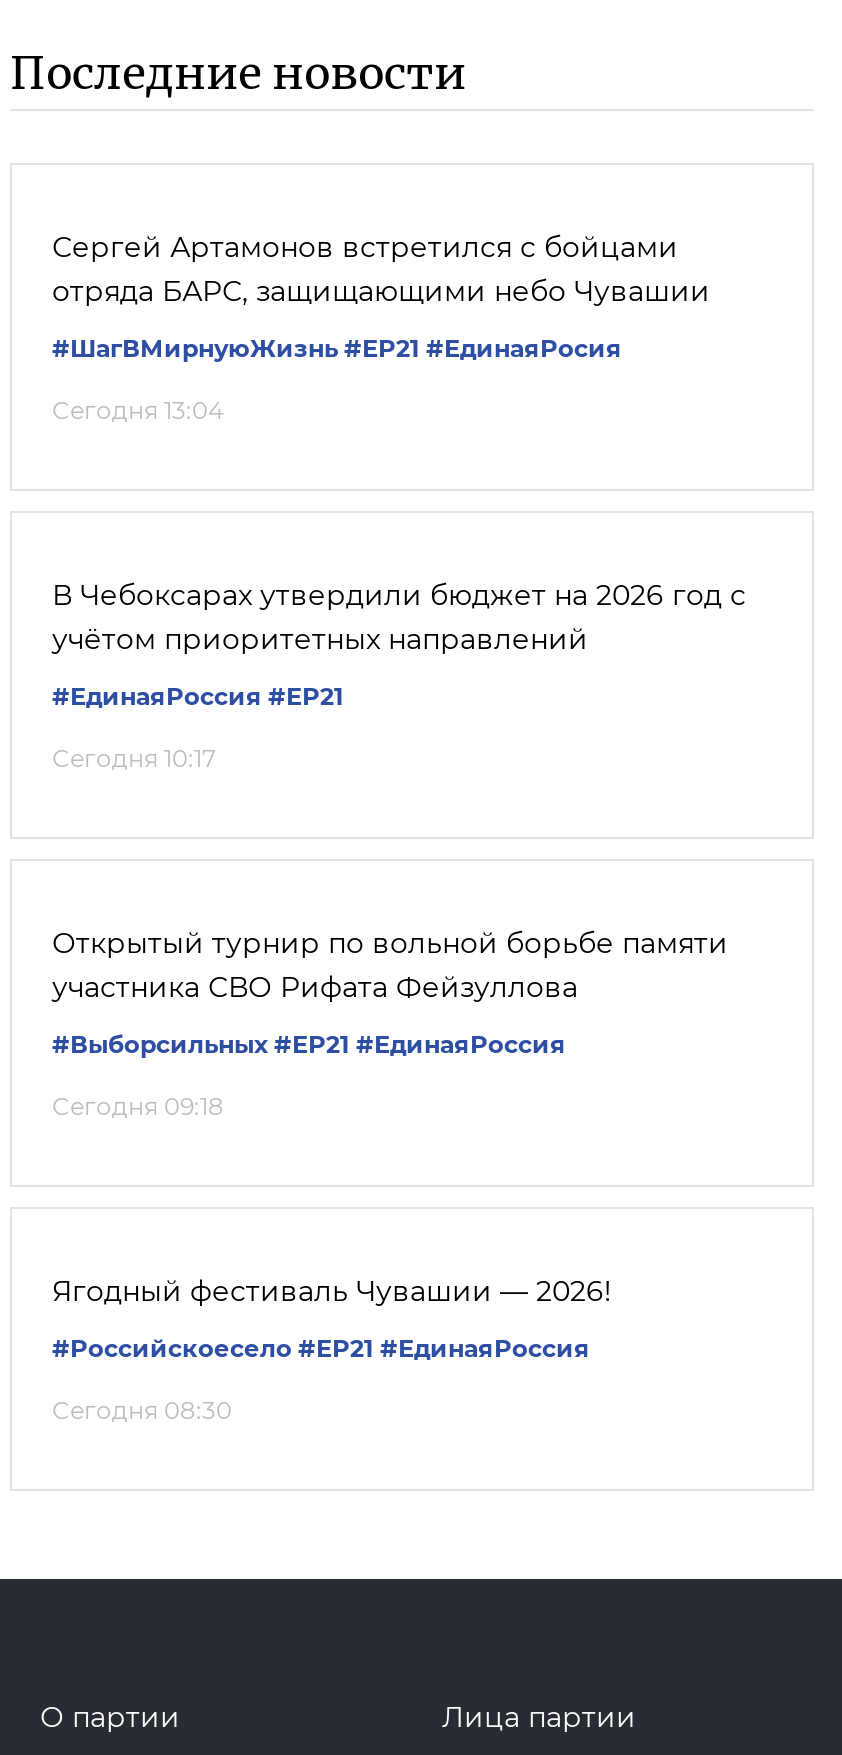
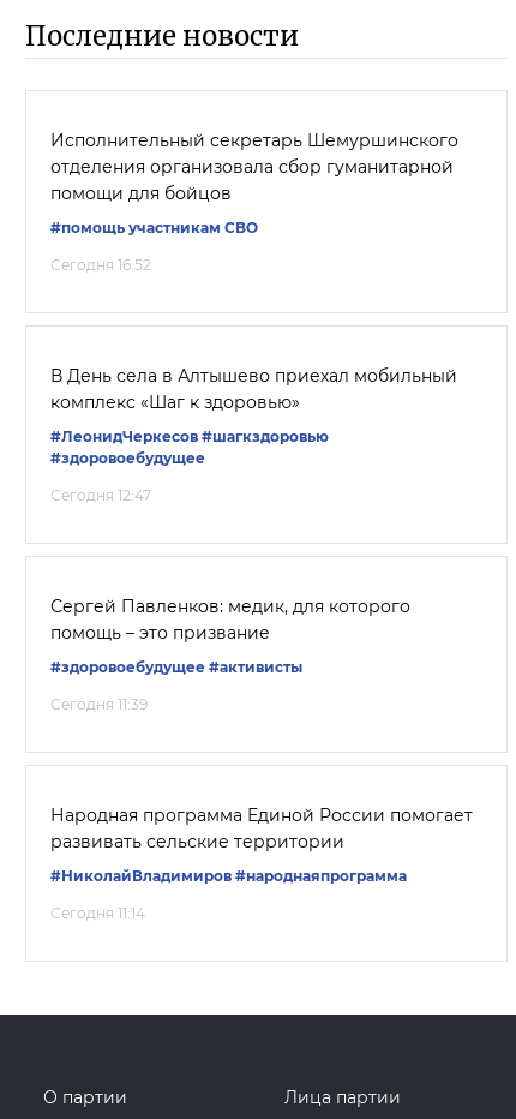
- Сергей Артамонов встретился с бойцами
- отряда БАРС, защищающими небо Чувашии
+ Исполнительный секретарь Шемуршинского
+ отделения организовала сбор гуманитарной
+ помощи для бойцов

- #ШагВМирнуюЖизнь #ЕР21 #ЕдинаяРосия
+ #помощь участникам СВО

- Сегодня 13:04
+ Сегодня 16:52

- В Чебоксарах утвердили бюджет на 2026 год с
- учётом приоритетных направлений
+ В День села в Алтышево приехал мобильный
+ комплекс «Шаг к здоровью»

- #ЕдинаяРоссия #ЕР21
+ #ЛеонидЧеркесов #шагкздоровью
+ #здоровоебудущее

- Сегодня 10:17
+ Сегодня 12:47

- Открытый турнир по вольной борьбе памяти
- участника СВО Рифата Фейзуллова
+ Сергей Павленков: медик, для которого
+ помощь – это призвание

- #Выборсильных #ЕР21 #ЕдинаяРоссия
+ #здоровоебудущее #активисты

- Сегодня 09:18
+ Сегодня 11:39

- Ягодный фестиваль Чувашии — 2026!
+ Народная программа Единой России помогает
+ развивать сельские территории

- #Российскоесело #ЕР21 #ЕдинаяРоссия
+ #НиколайВладимиров #народнаяпрограмма

- Сегодня 08:30
+ Сегодня 11:14
